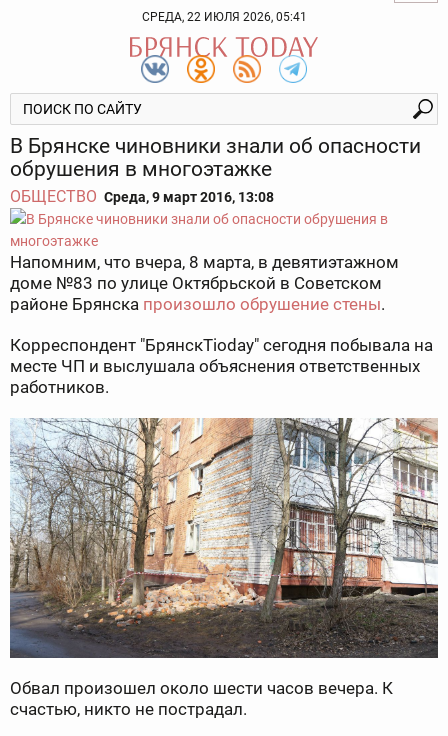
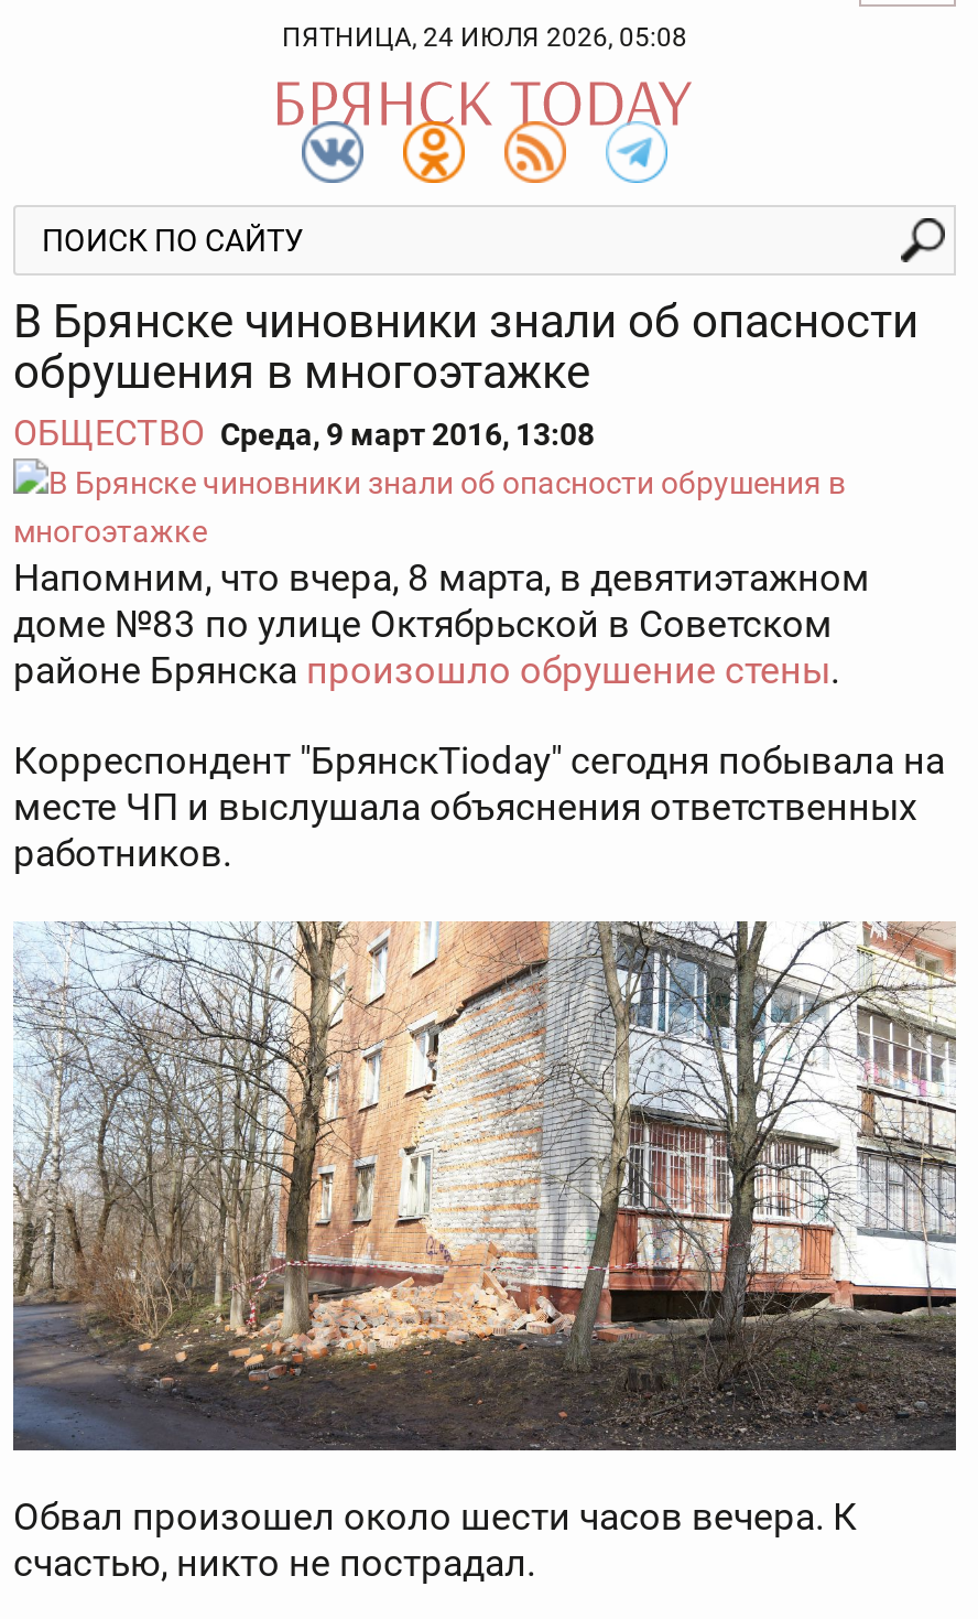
- СРЕДА, 22 ИЮЛЯ 2026, 05:41
+ ПЯТНИЦА, 24 ИЮЛЯ 2026, 05:08
